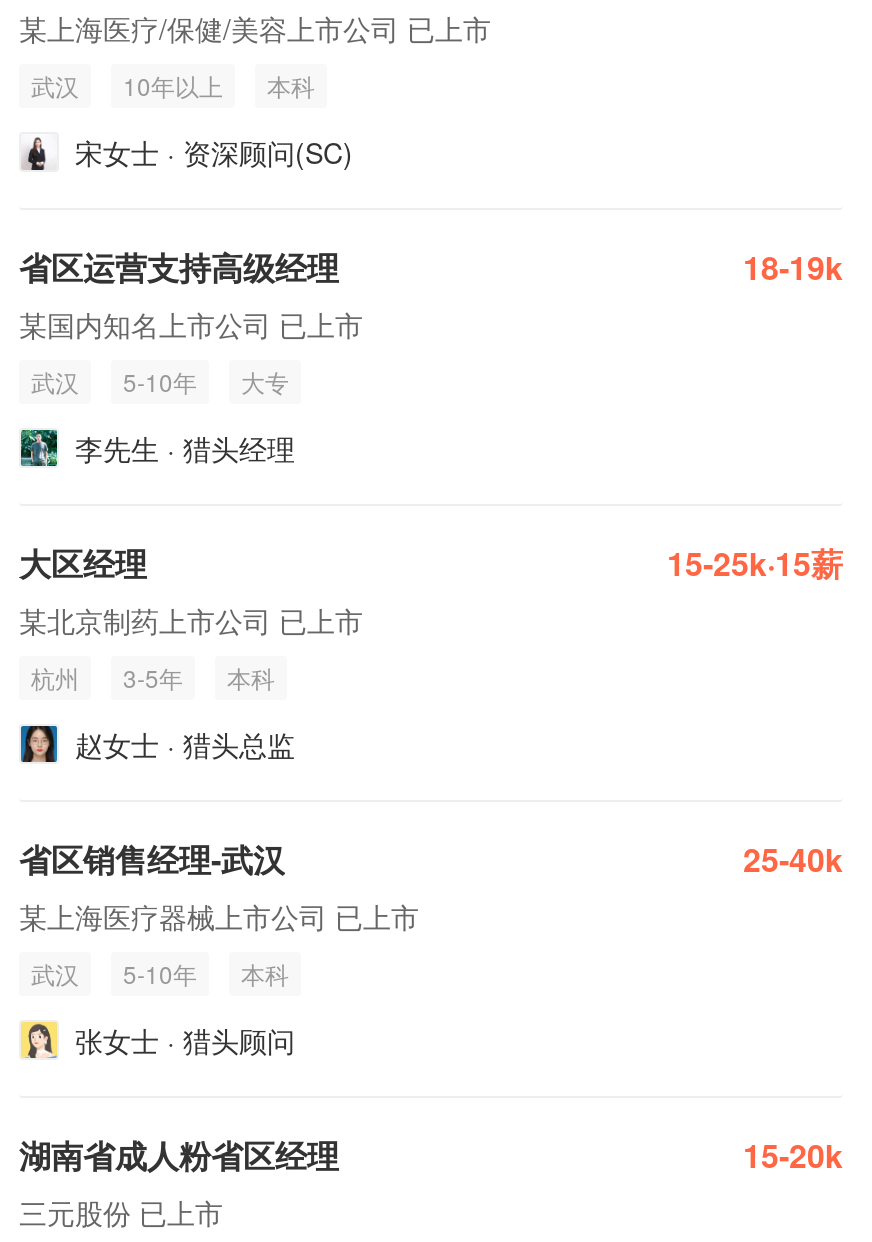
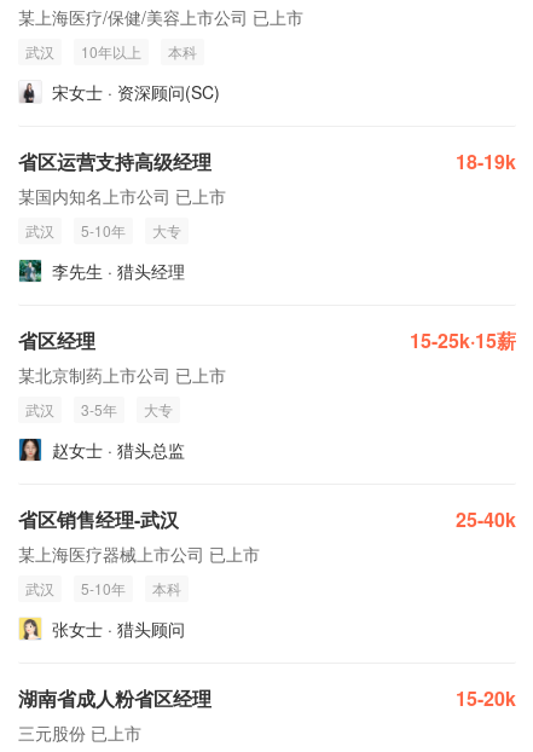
- 大区经理
+ 省区经理

- 杭州
+ 武汉

- 本科
+ 大专
